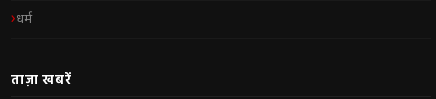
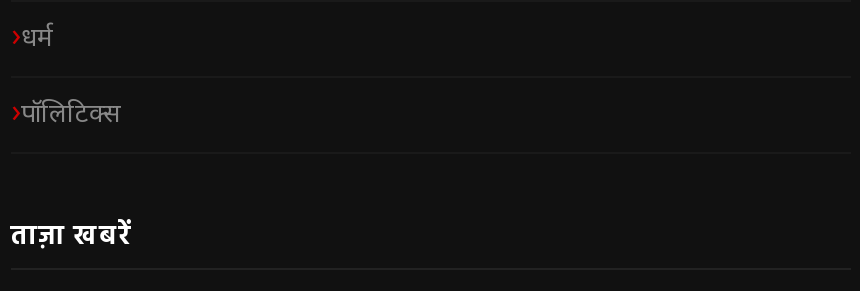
+ पॉलिटिक्स
